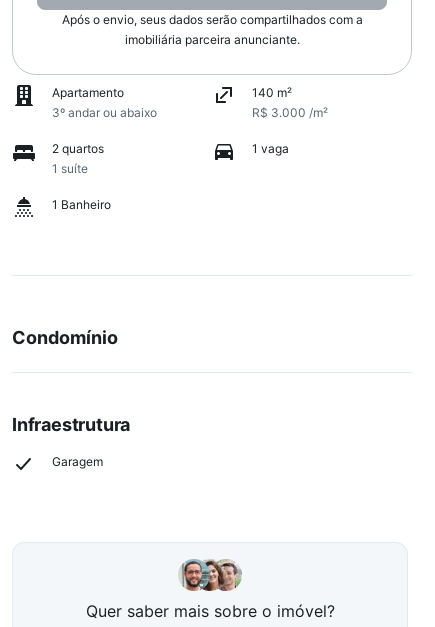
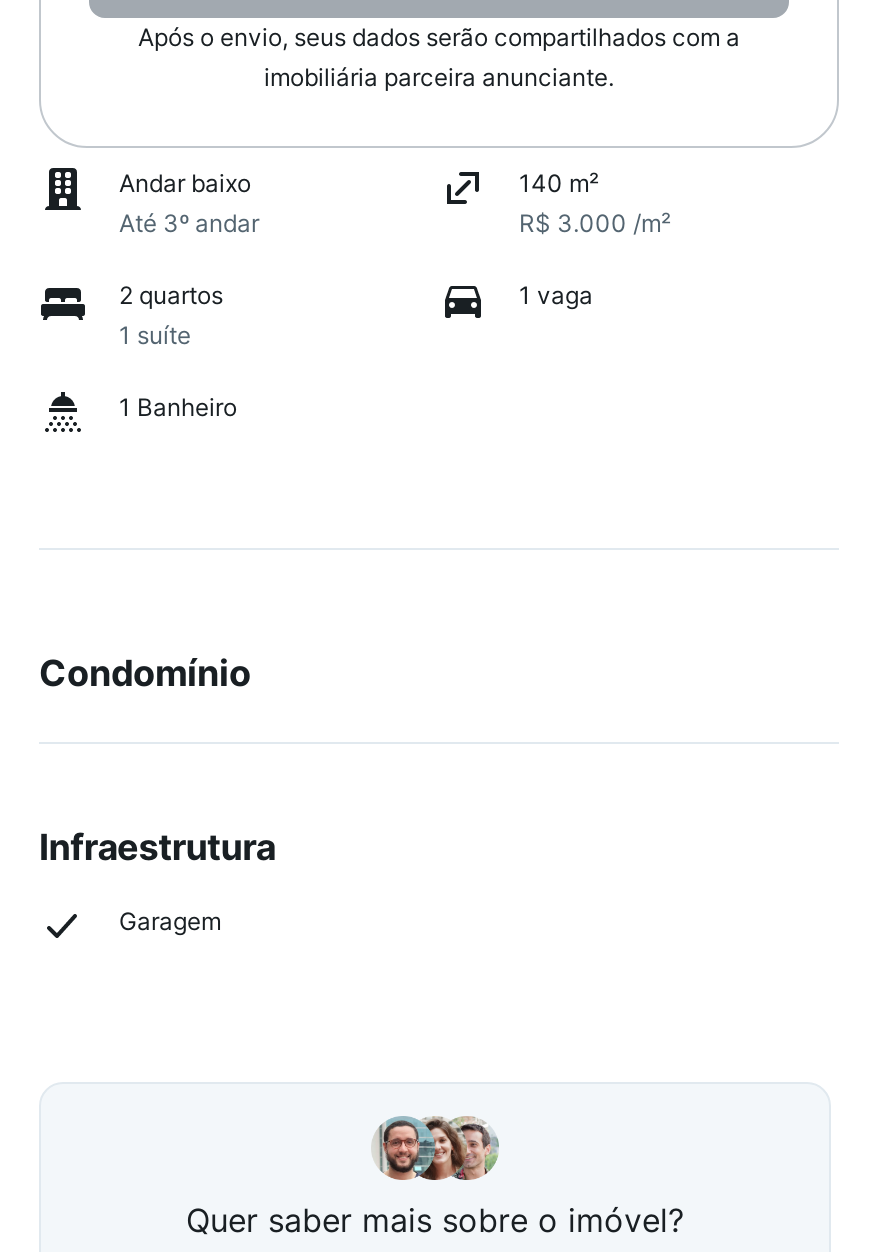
- Apartamento
- 3º andar ou abaixo
+ Andar baixo
+ Até 3º andar
